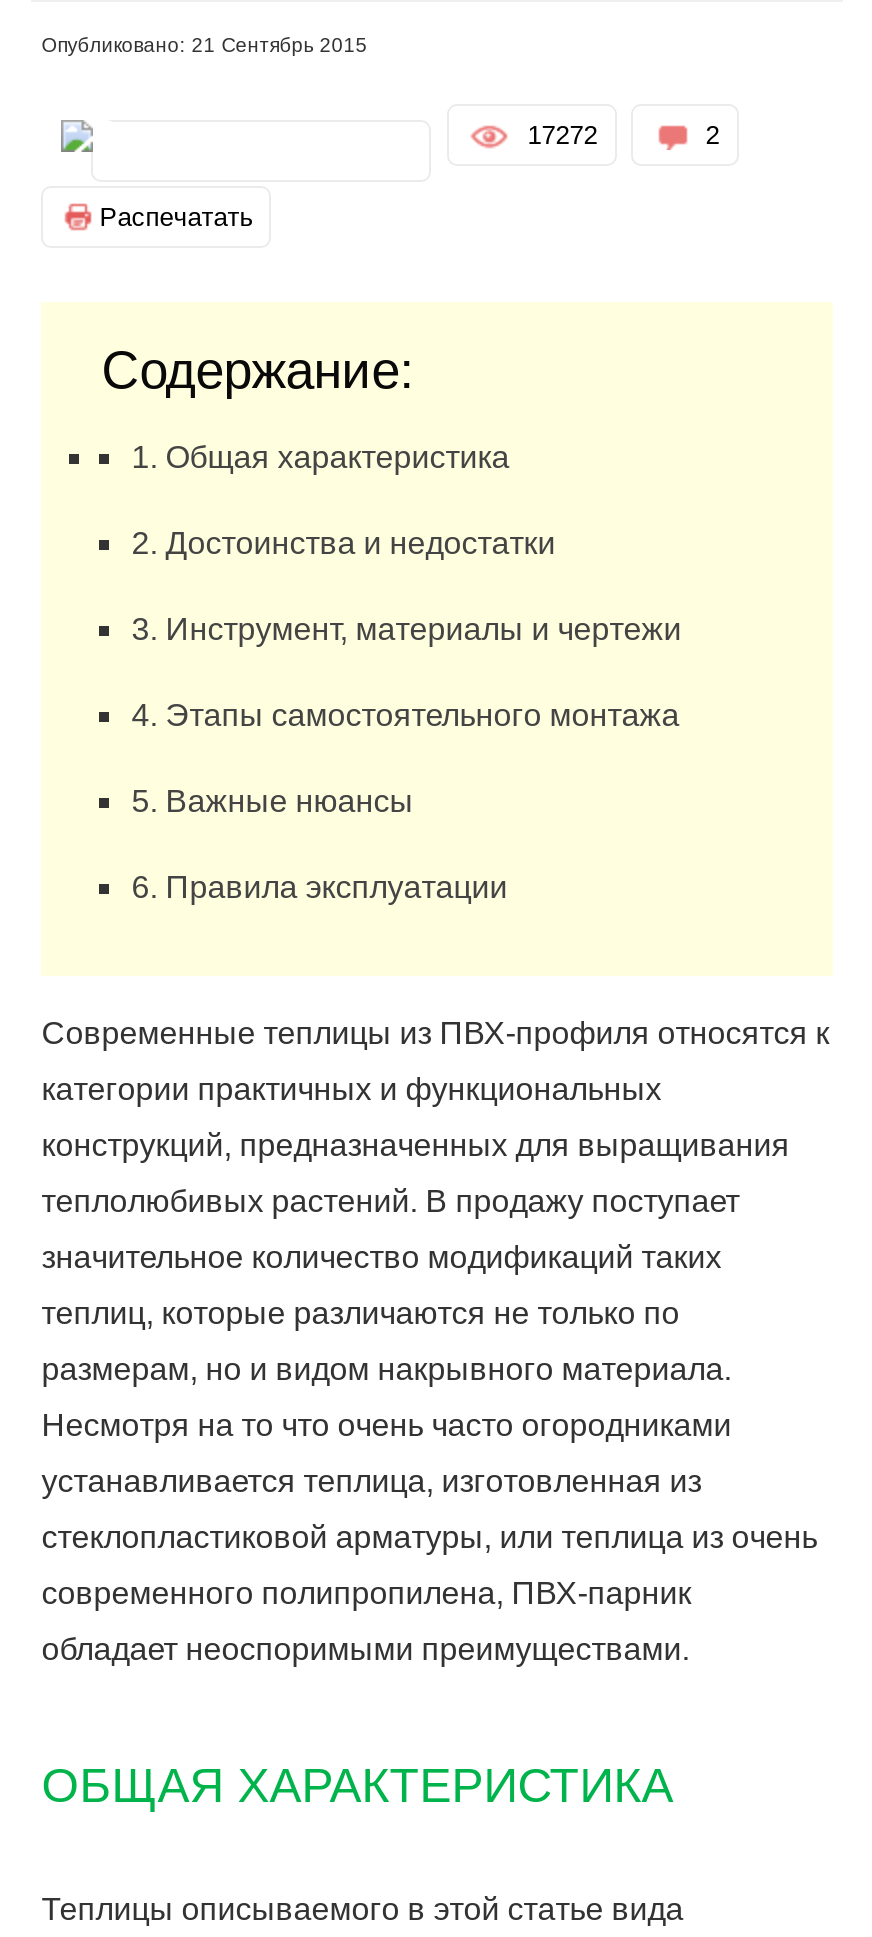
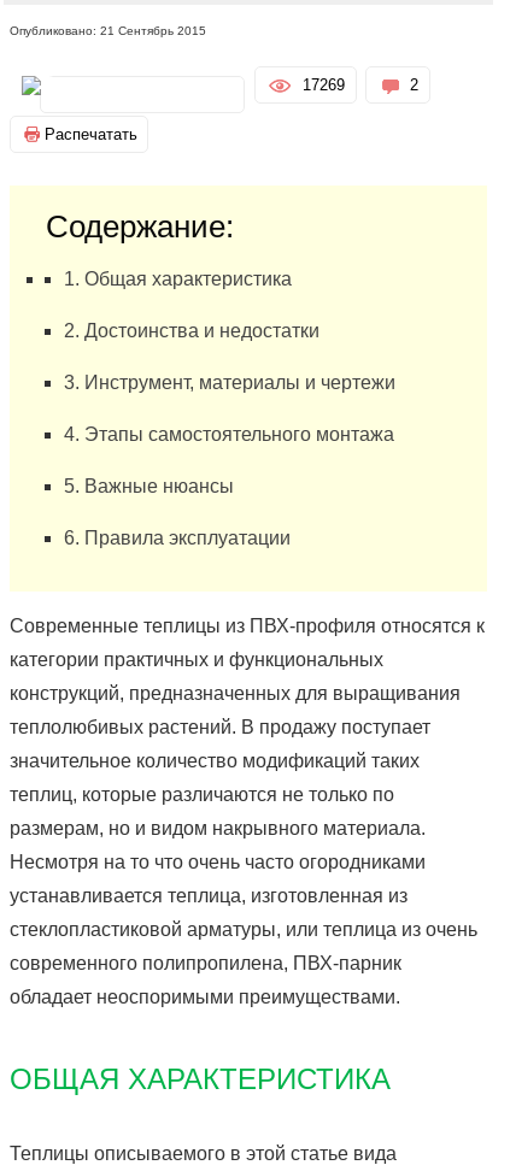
- 17272
+ 17269
